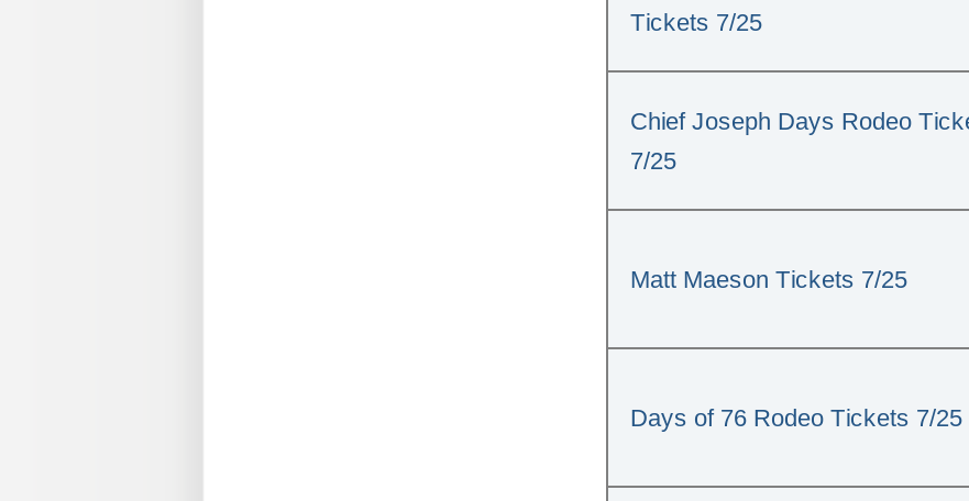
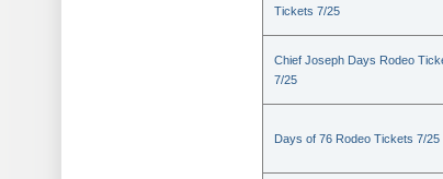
- Matt Maeson Tickets 7/25
